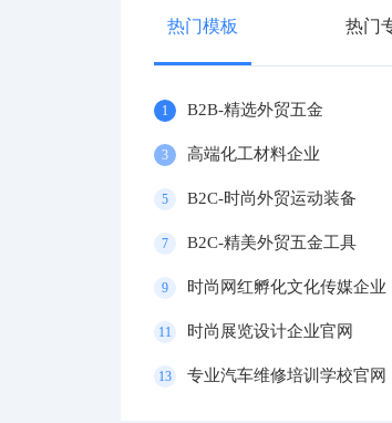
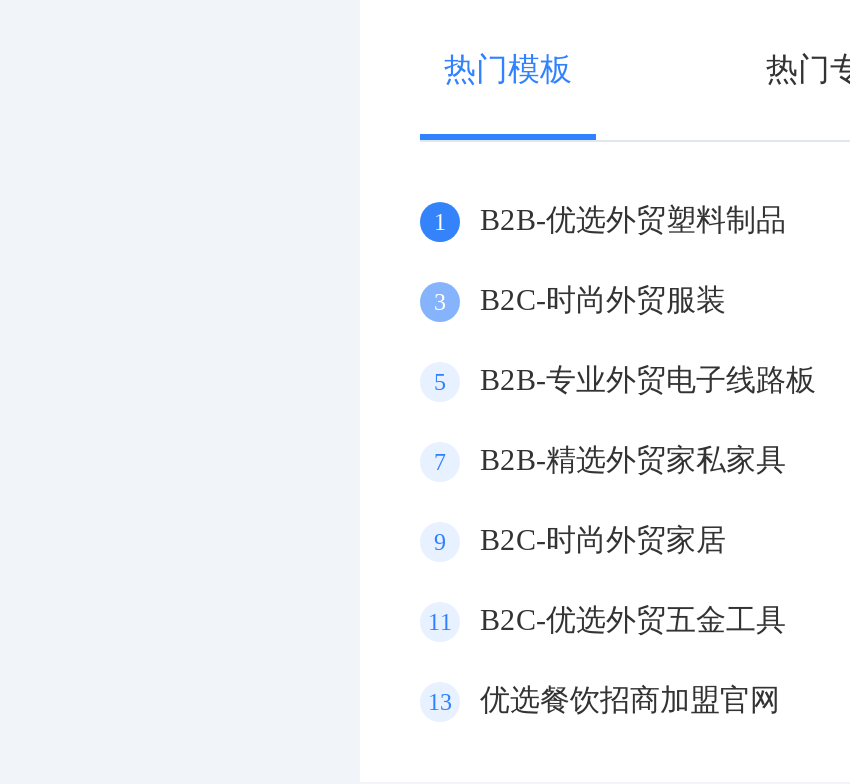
- B2B-精选外贸五金
+ B2B-优选外贸塑料制品

- 高端化工材料企业
+ B2C-时尚外贸服装

- B2C-时尚外贸运动装备
+ B2B-专业外贸电子线路板

- B2C-精美外贸五金工具
+ B2B-精选外贸家私家具

- 时尚网红孵化文化传媒企业
+ B2C-时尚外贸家居

- 时尚展览设计企业官网
+ B2C-优选外贸五金工具

- 专业汽车维修培训学校官网
+ 优选餐饮招商加盟官网
